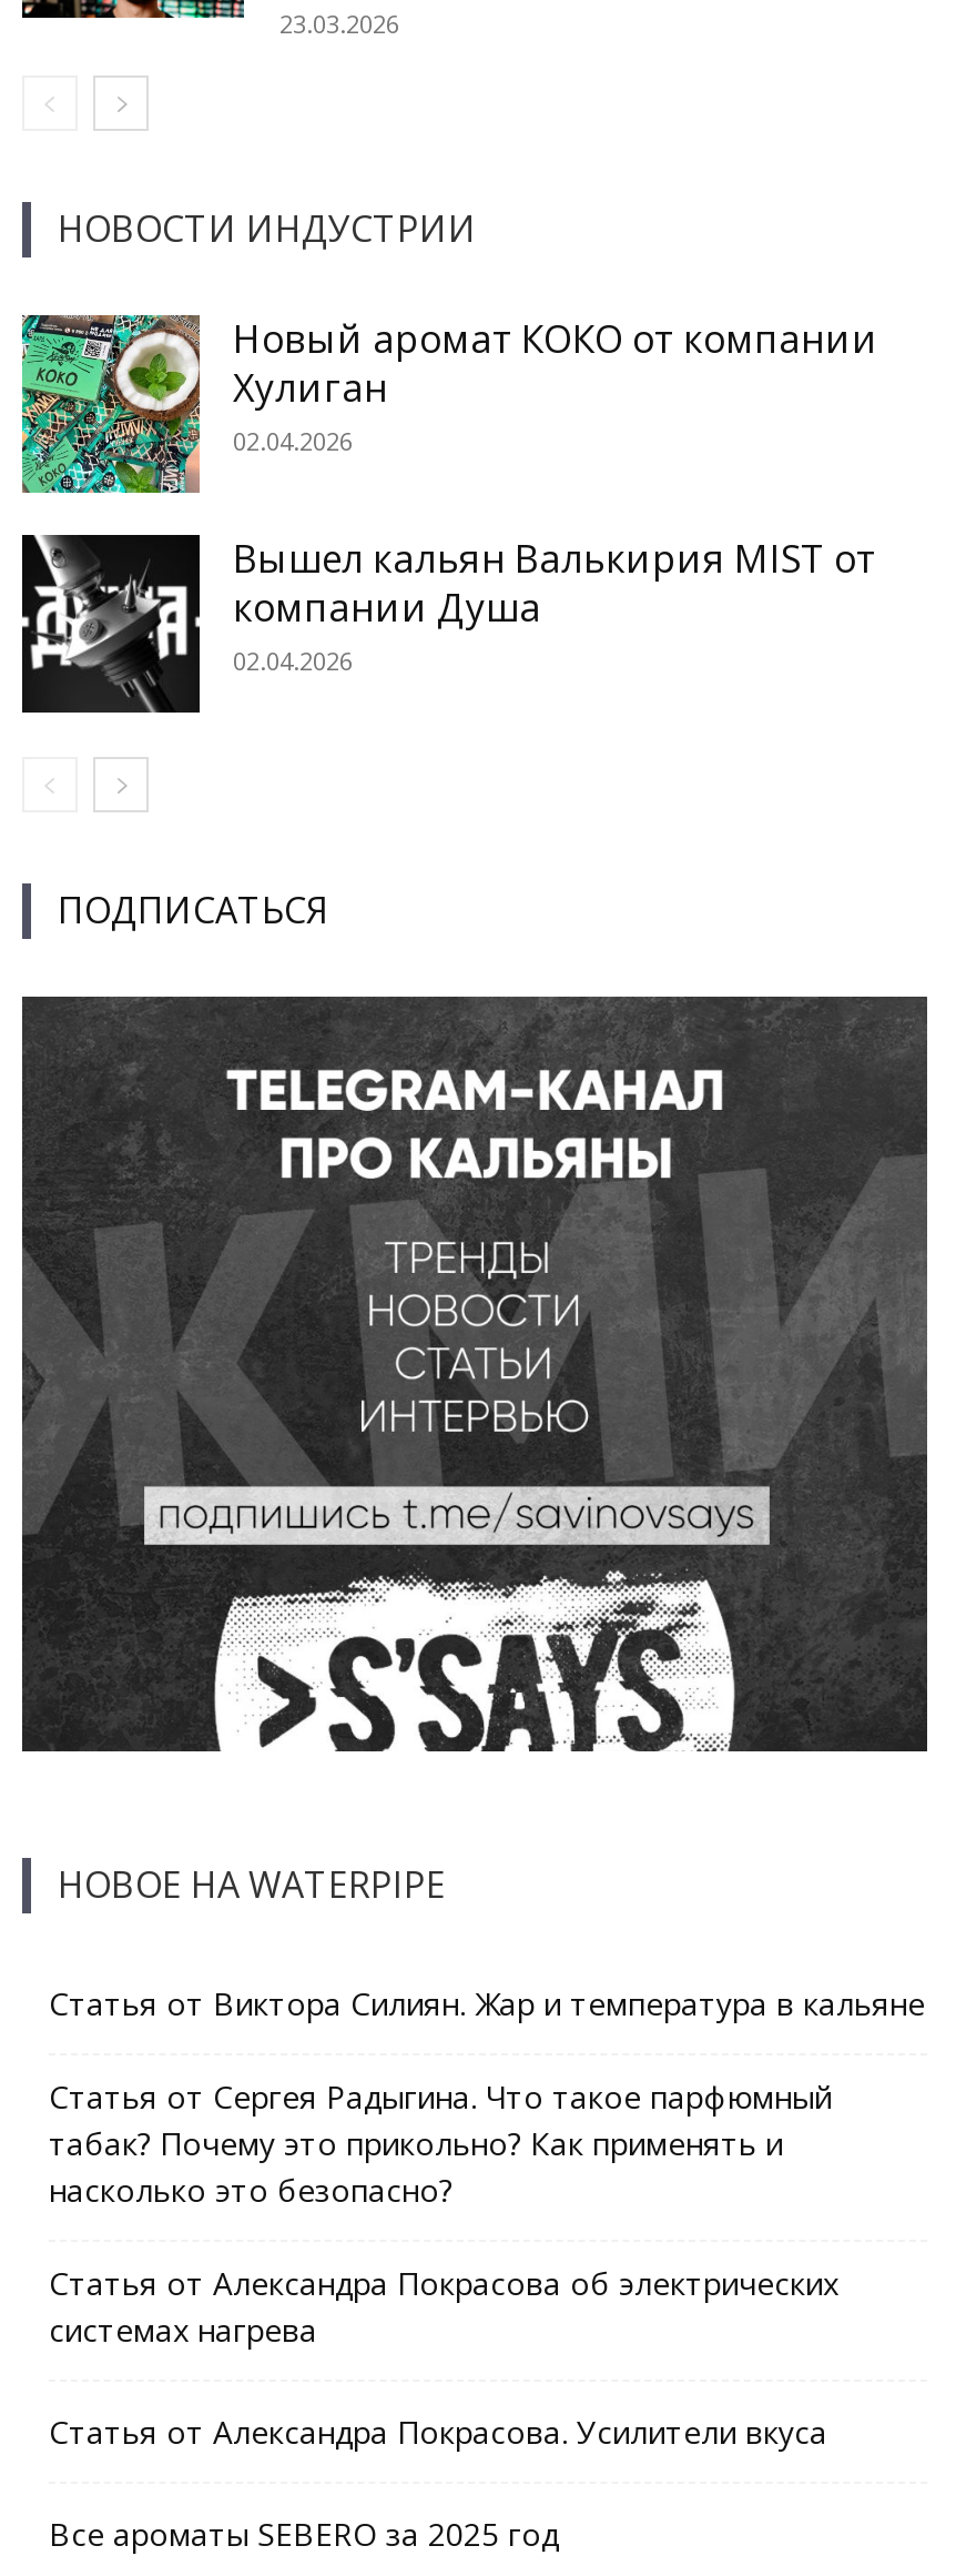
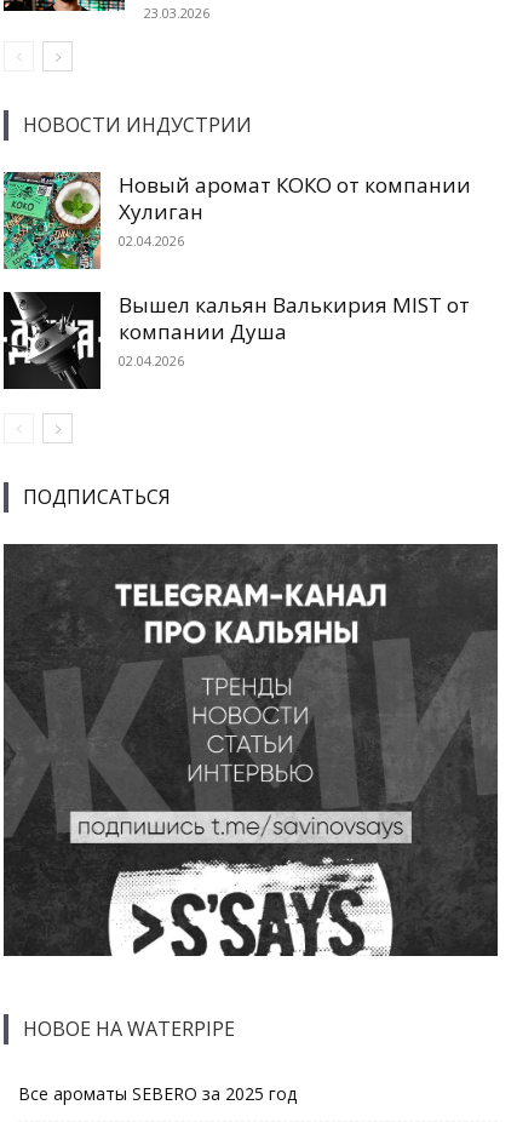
- Статья от Виктора Силиян. Жар и температура в кальяне
- Статья от Сергея Радыгина. Что такое парфюмный
- табак? Почему это прикольно? Как применять и
- насколько это безопасно?
- Статья от Александра Покрасова об электрических
- системах нагрева
- Статья от Александра Покрасова. Усилители вкуса
